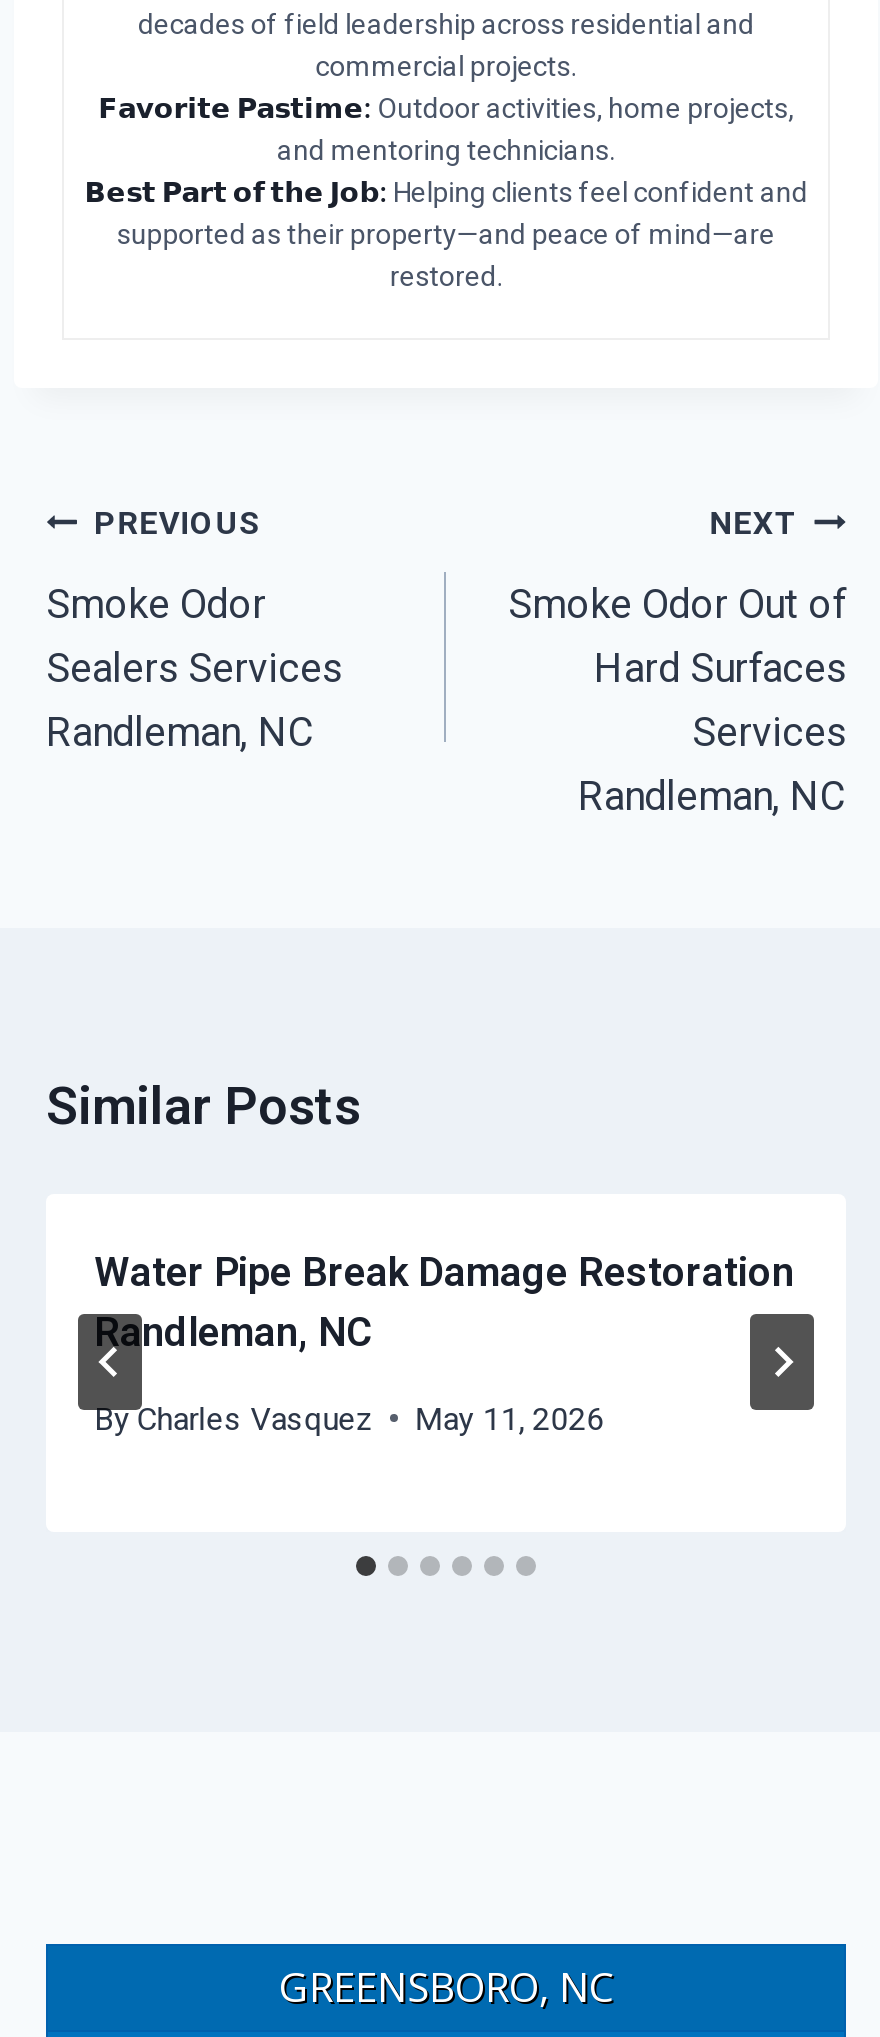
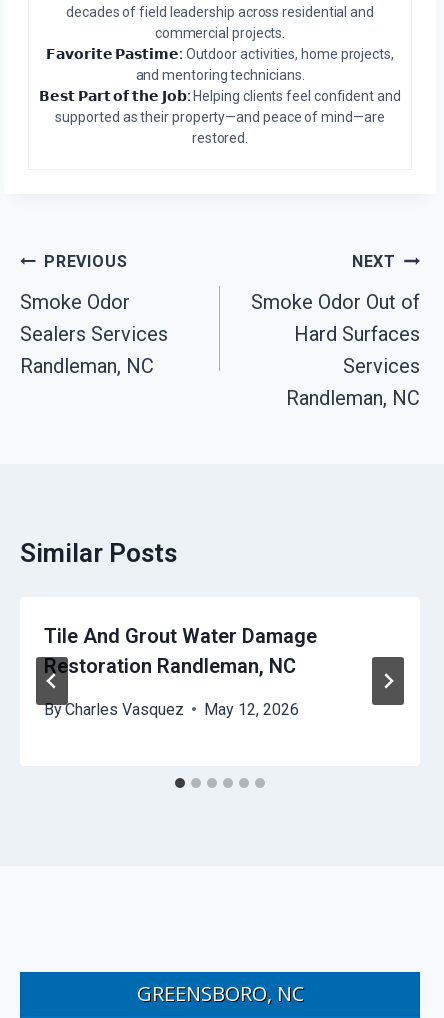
- Water Pipe Break Damage Restoration
- Randleman, NC
+ Tile And Grout Water Damage
+ Restoration Randleman, NC

- By Charles Vasquez May 11, 2026
+ By Charles Vasquez May 12, 2026
